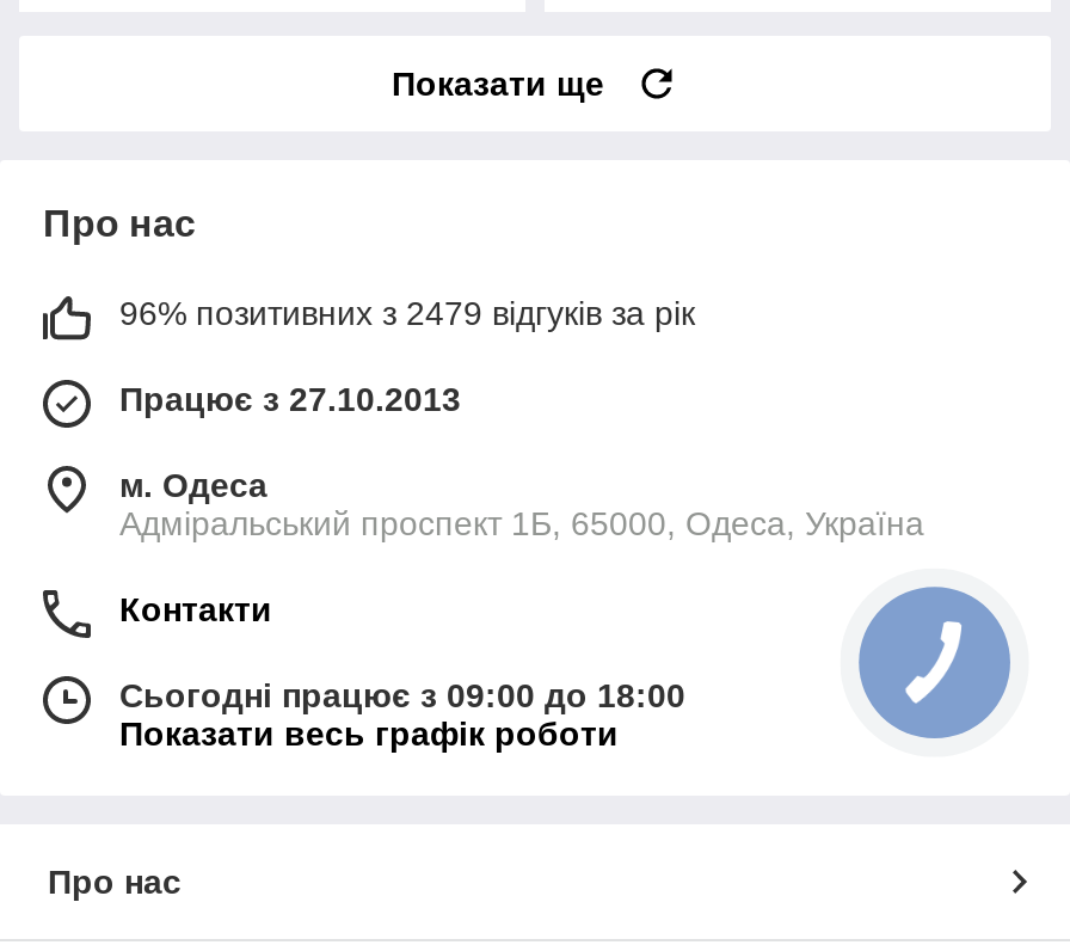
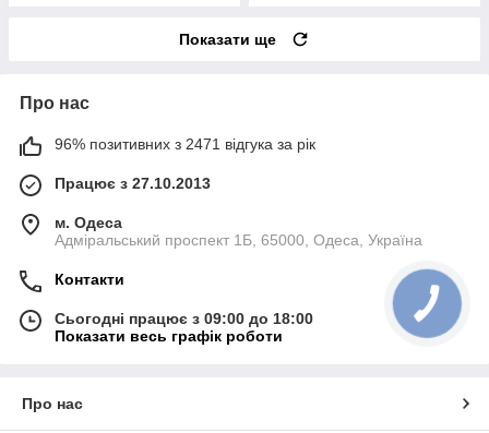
- 96% позитивних з 2479 відгуків за рік
+ 96% позитивних з 2471 відгука за рік
